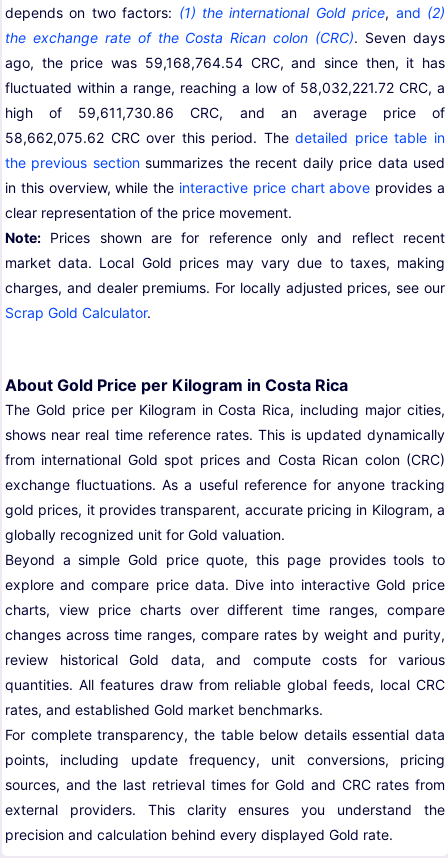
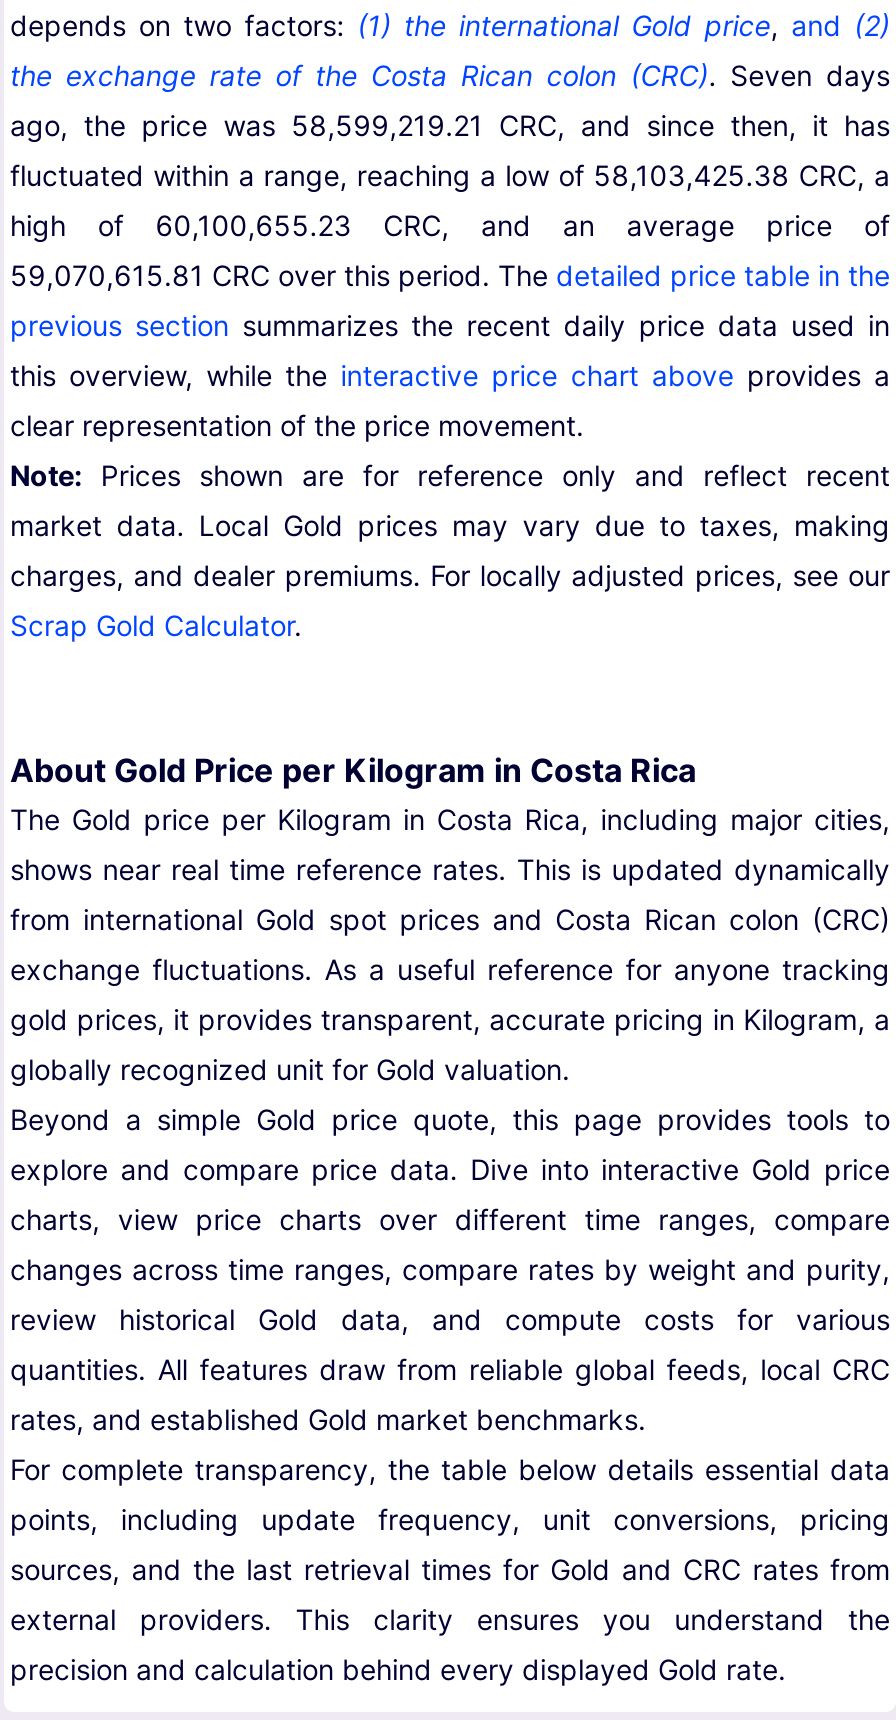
- ago, the price was 59,168,764.54 CRC, and since then, it has
+ ago, the price was 58,599,219.21 CRC, and since then, it has

- fluctuated within a range, reaching a low of 58,032,221.72 CRC, a
+ fluctuated within a range, reaching a low of 58,103,425.38 CRC, a

- high of 59,611,730.86 CRC, and an average price of
+ high of 60,100,655.23 CRC, and an average price of

- 58,662,075.62 CRC over this period. The detailed price table in
+ 59,070,615.81 CRC over this period. The detailed price table in the

- the previous section summarizes the recent daily price data used
+ previous section summarizes the recent daily price data used in

- in this overview, while the interactive price chart above provides a
+ this overview, while the interactive price chart above provides a
